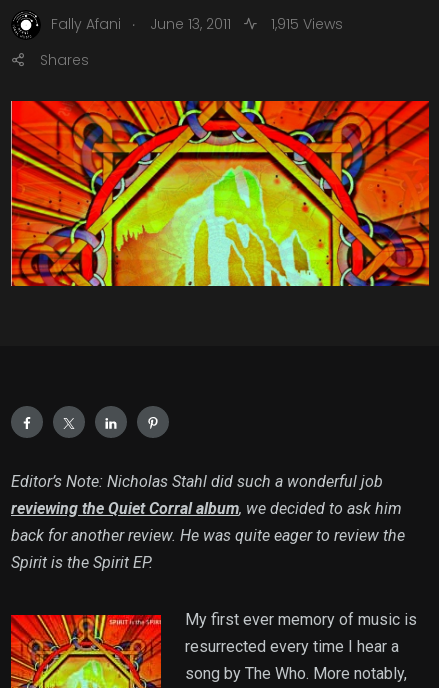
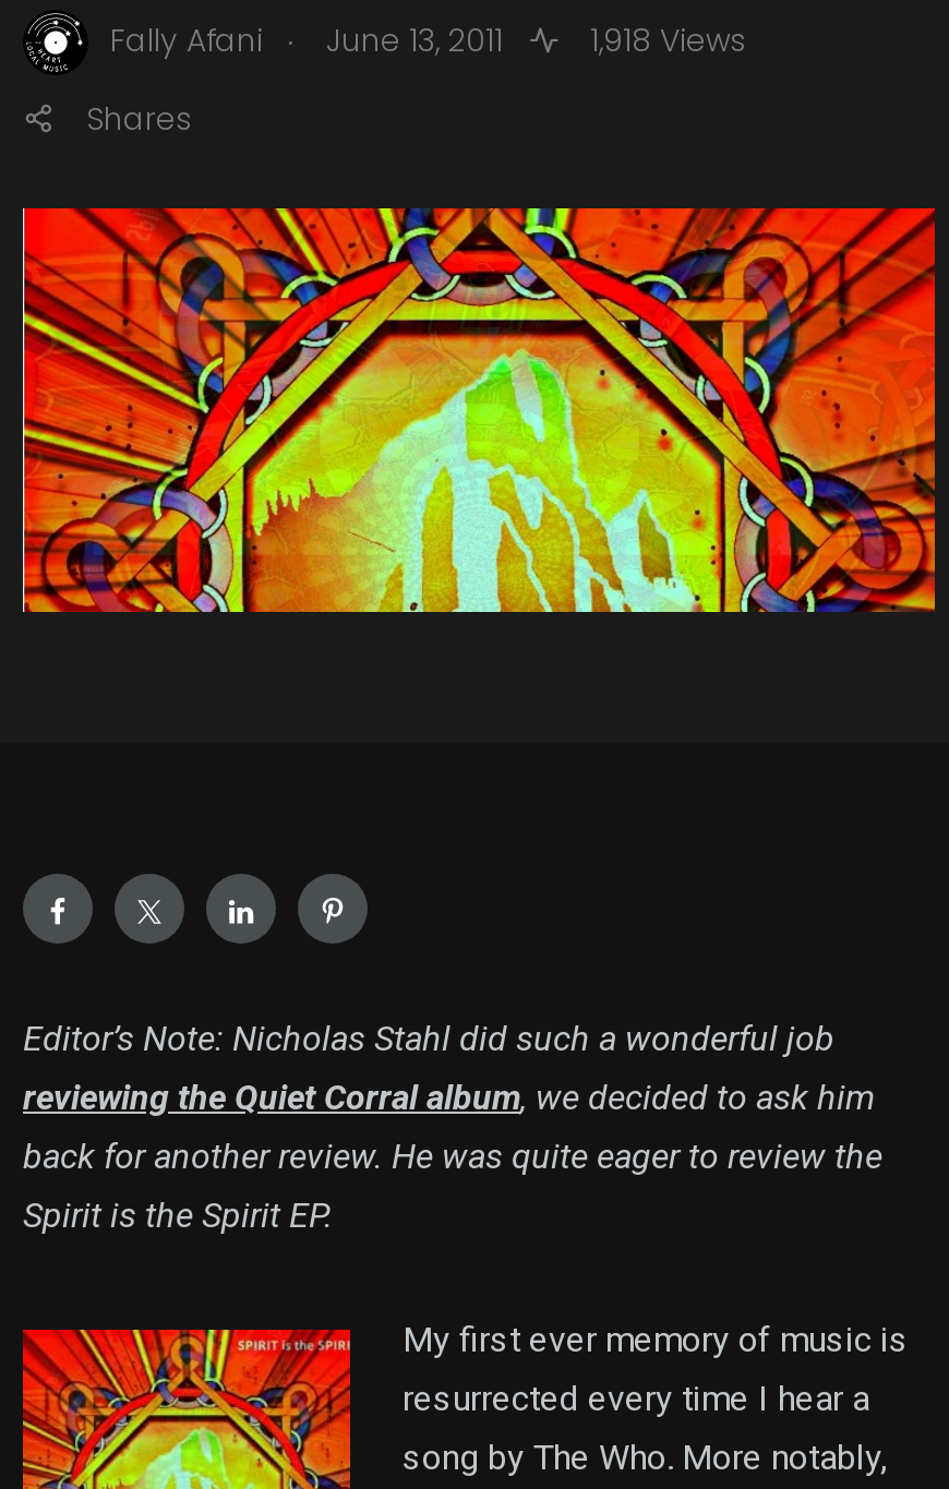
- Fally Afani . June 13, 2011 1,915 Views
+ Fally Afani . June 13, 2011 1,918 Views
